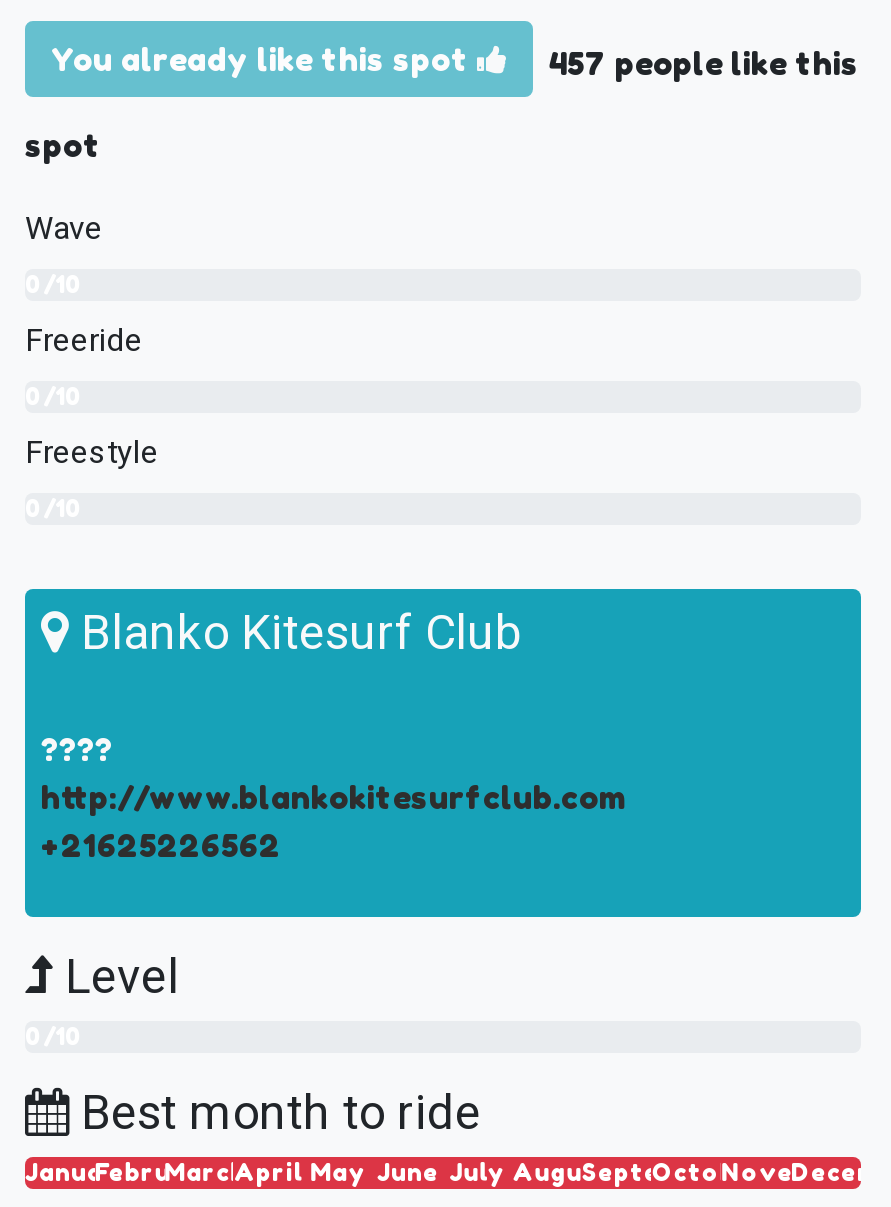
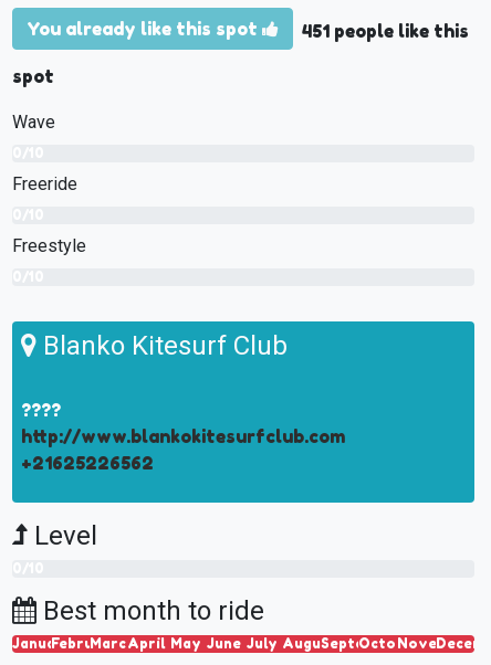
- 457 people like this
+ 451 people like this
